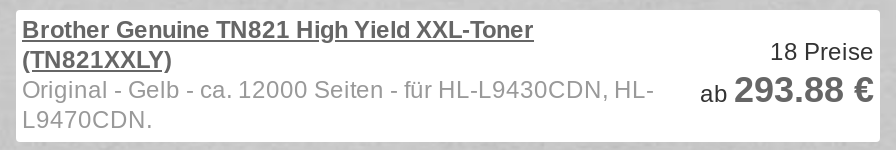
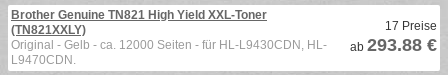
- 18 Preise
+ 17 Preise
